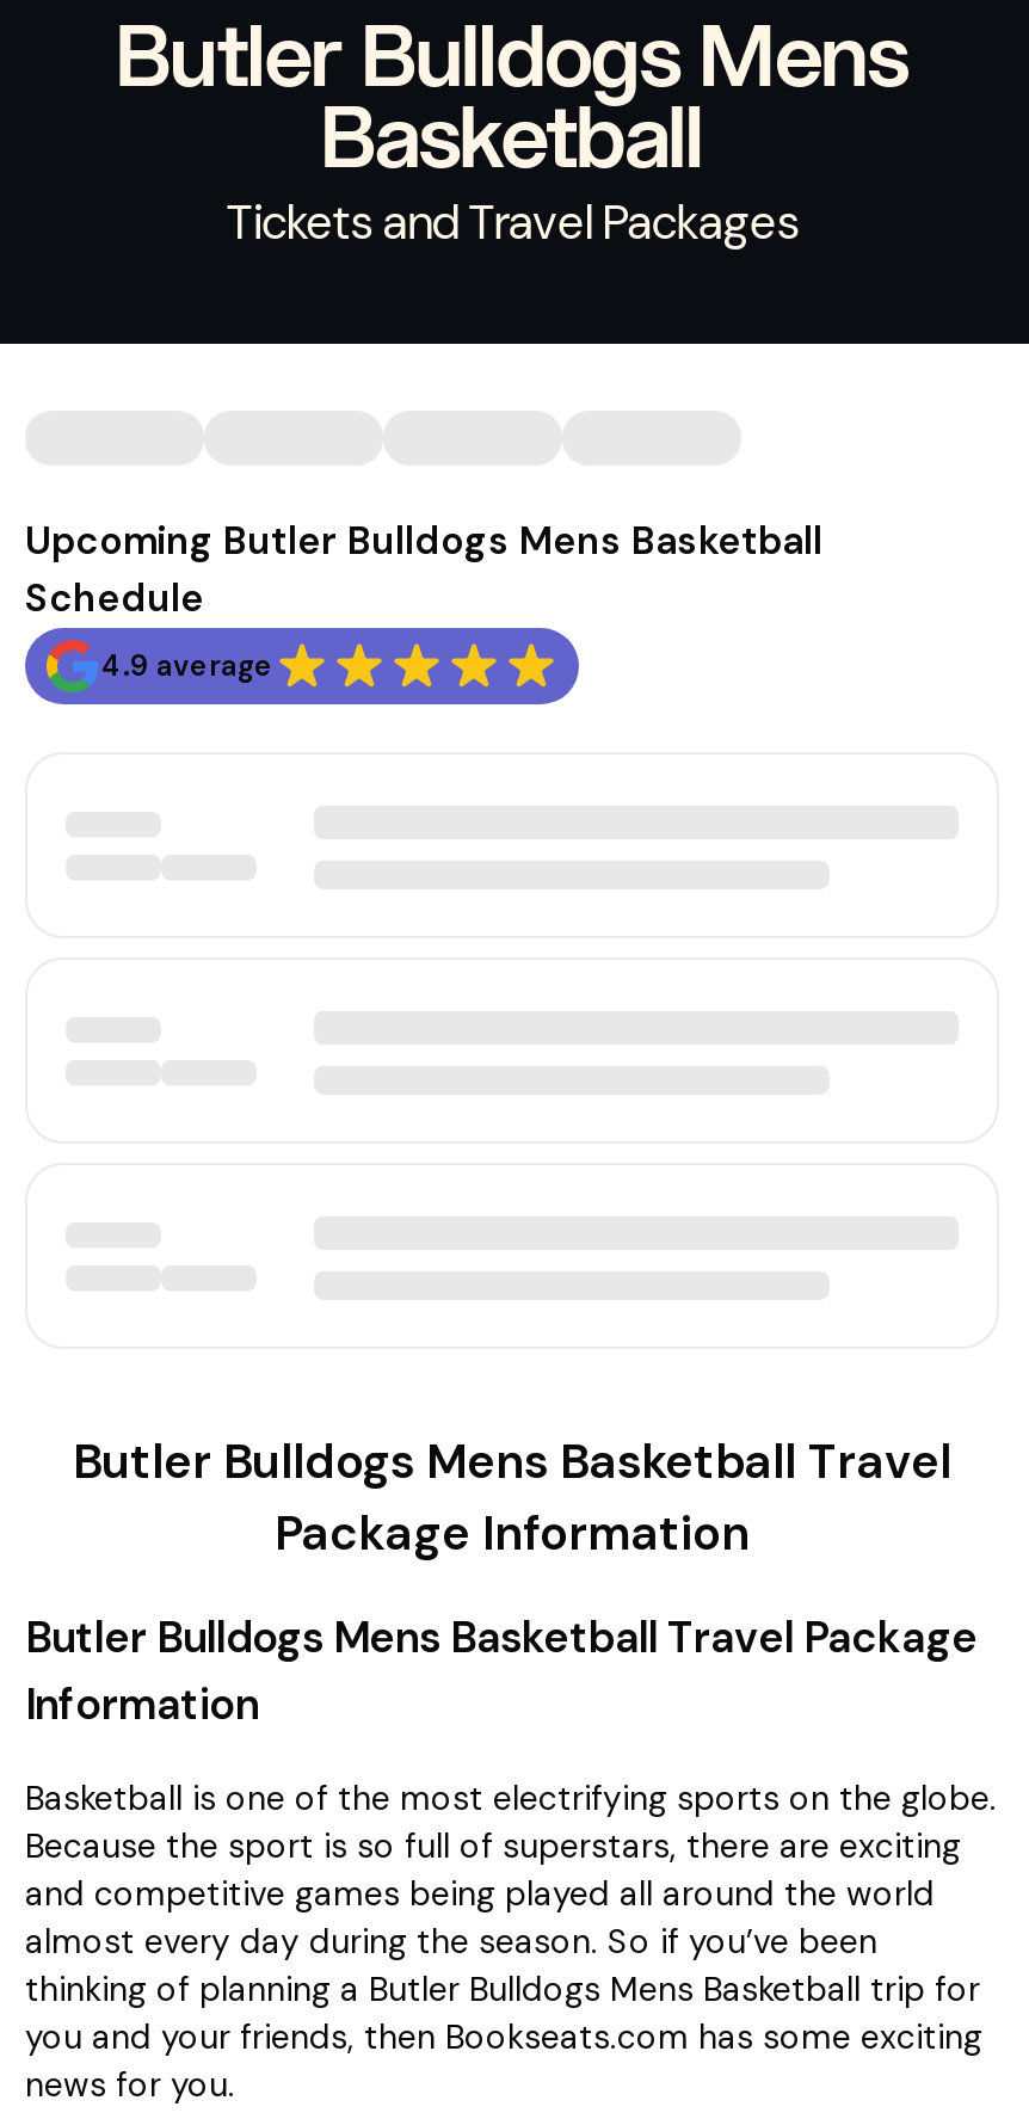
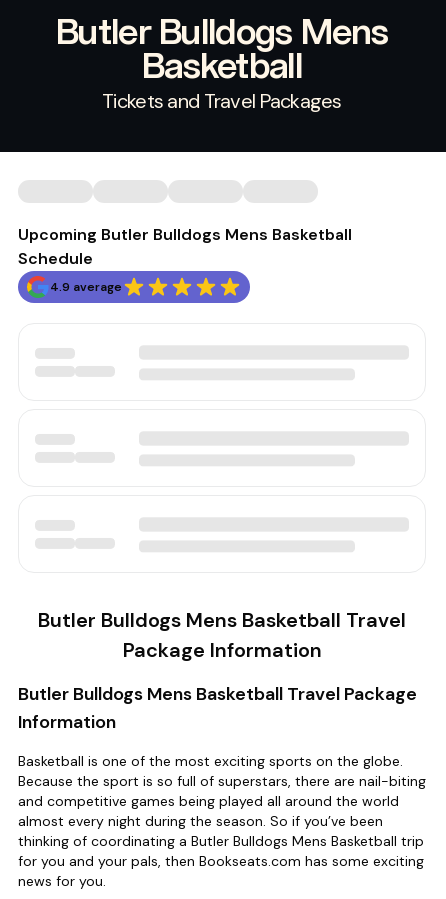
- Basketball is one of the most electrifying sports on the globe.
+ Basketball is one of the most exciting sports on the globe.

- Because the sport is so full of superstars, there are exciting
+ Because the sport is so full of superstars, there are nail-biting

- almost every day during the season. So if you’ve been
- thinking of planning a Butler Bulldogs Mens Basketball trip for
- you and your friends, then Bookseats.com has some exciting
+ almost every night during the season. So if you’ve been
+ thinking of coordinating a Butler Bulldogs Mens Basketball trip
+ for you and your pals, then Bookseats.com has some exciting
